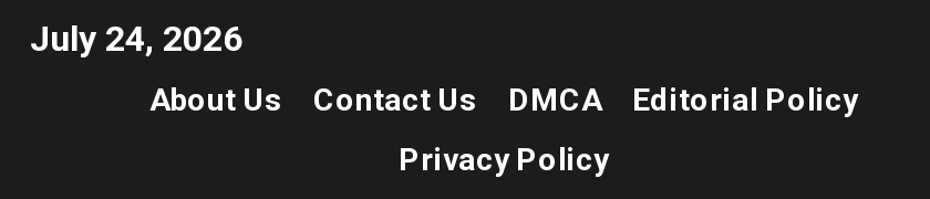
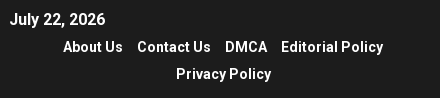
- July 24, 2026
+ July 22, 2026
